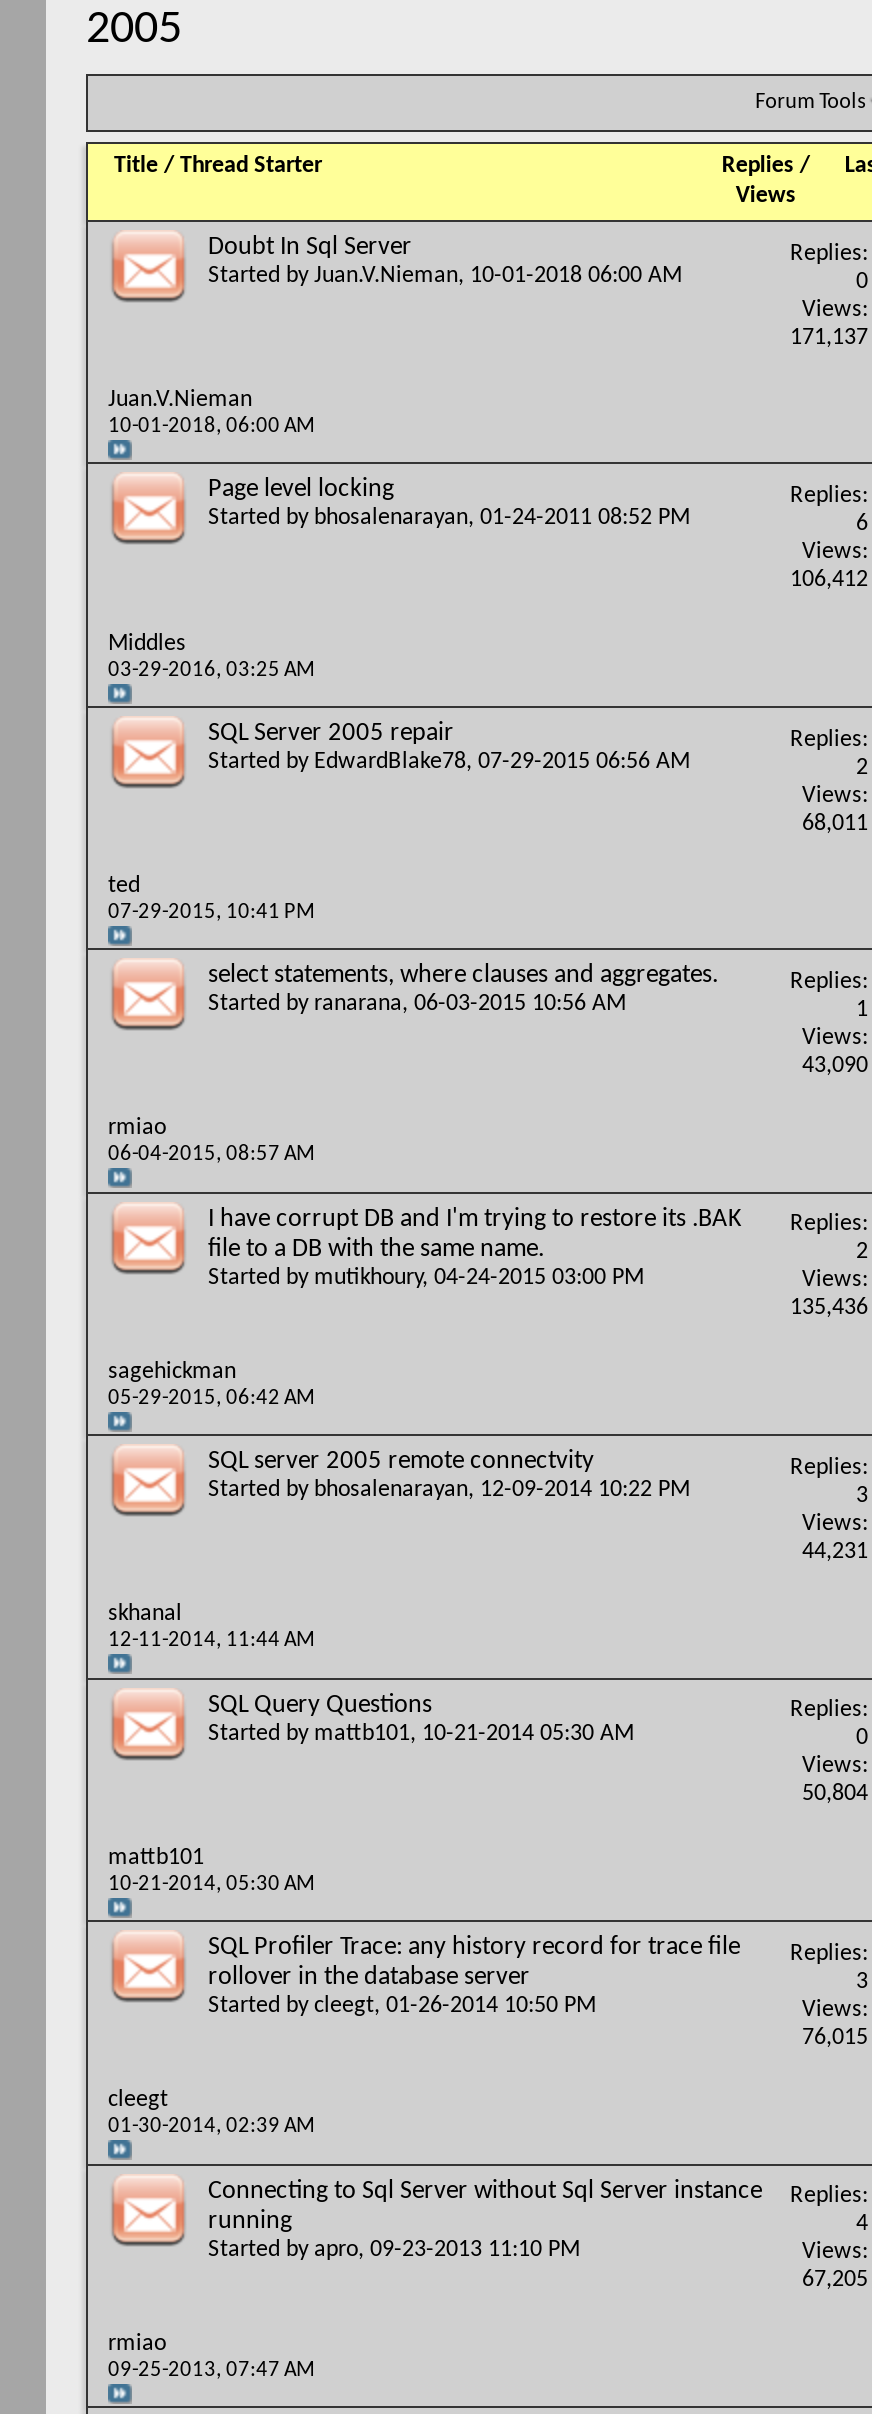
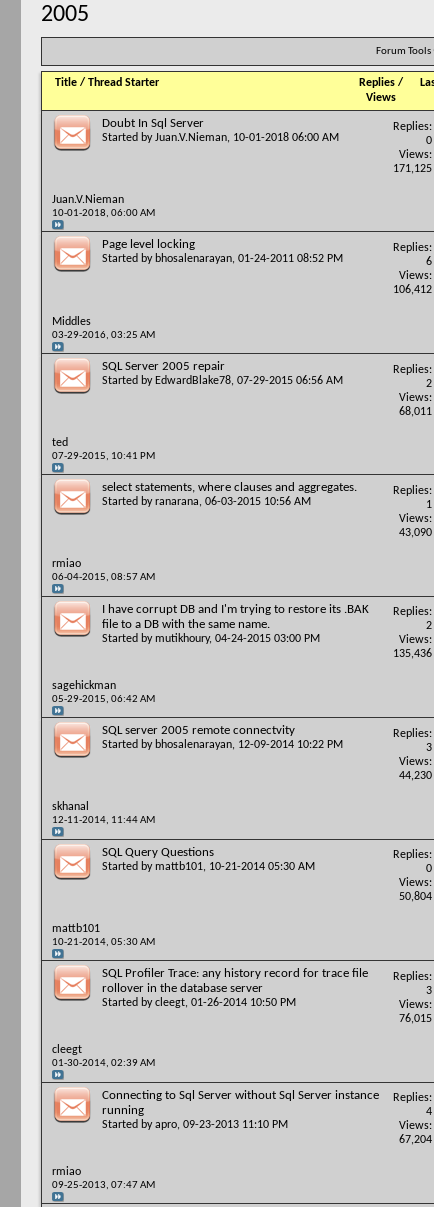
- 171,137
+ 171,125

- 44,231
+ 44,230

- 67,205
+ 67,204
